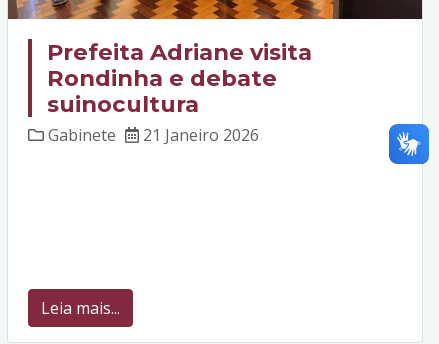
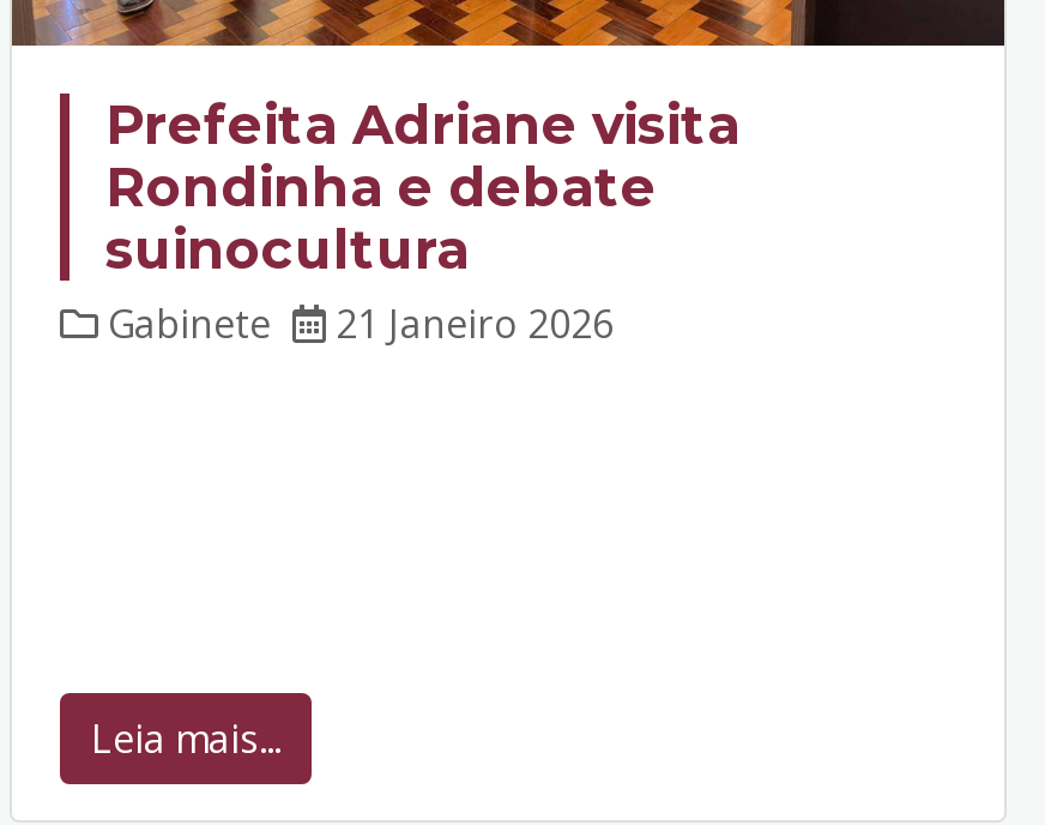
- [image]
